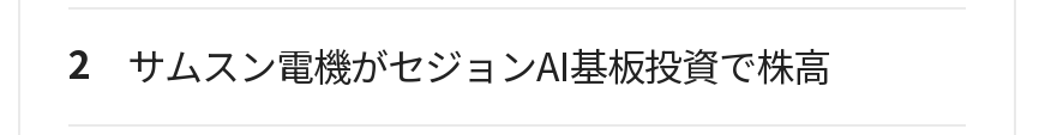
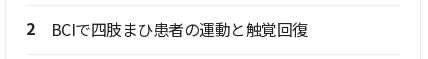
- サムスン電機がセジョンAI基板投資で株高
+ BCIで四肢まひ患者の運動と触覚回復
